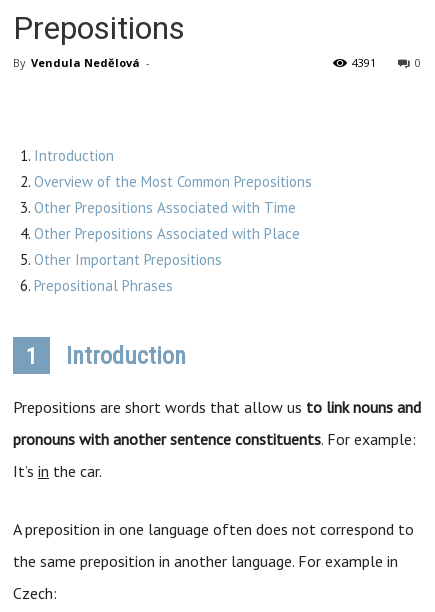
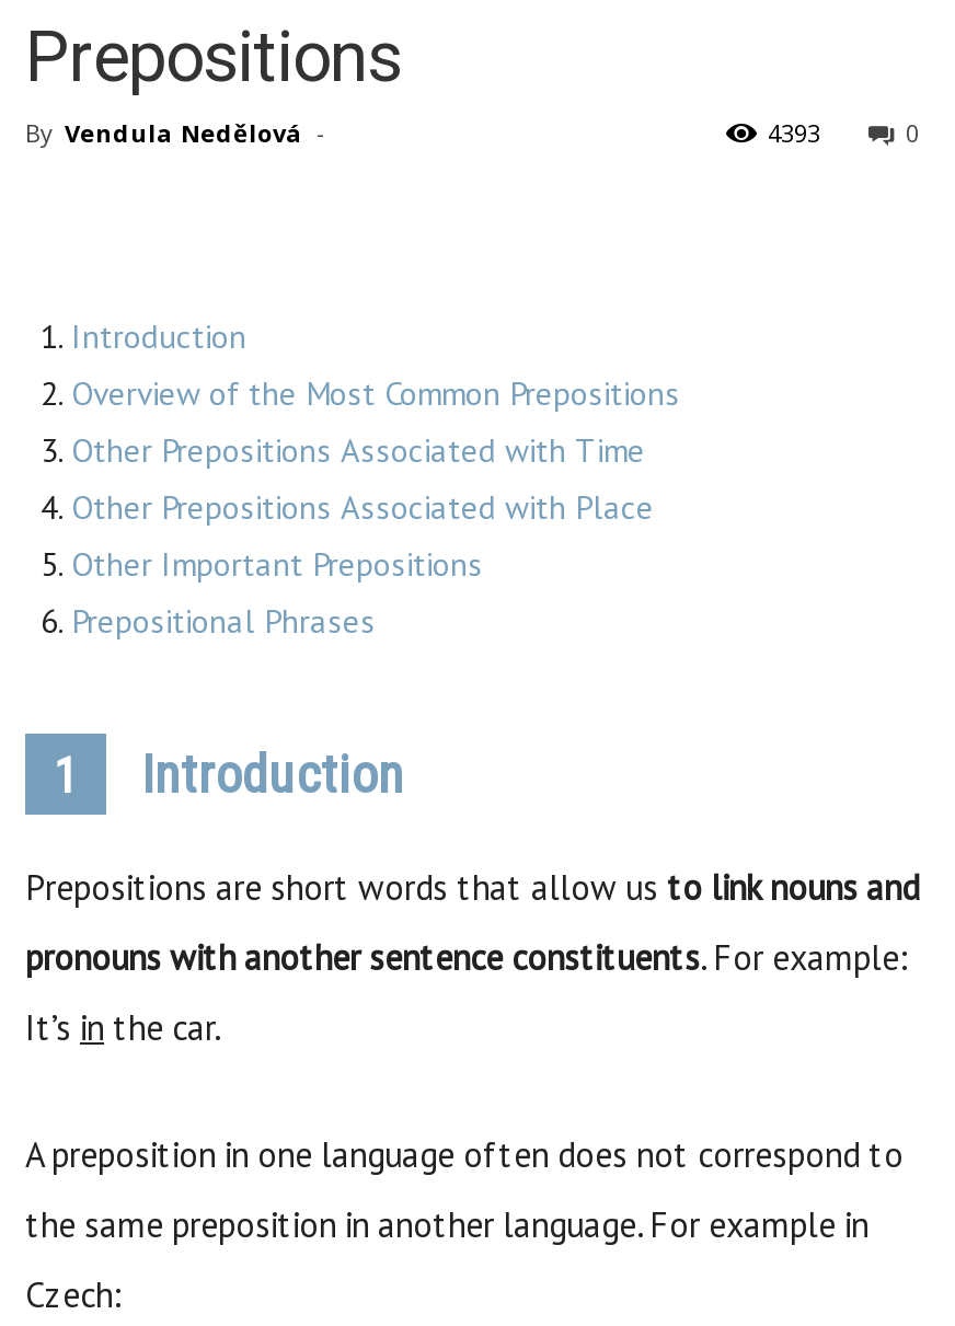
- 4391
+ 4393
